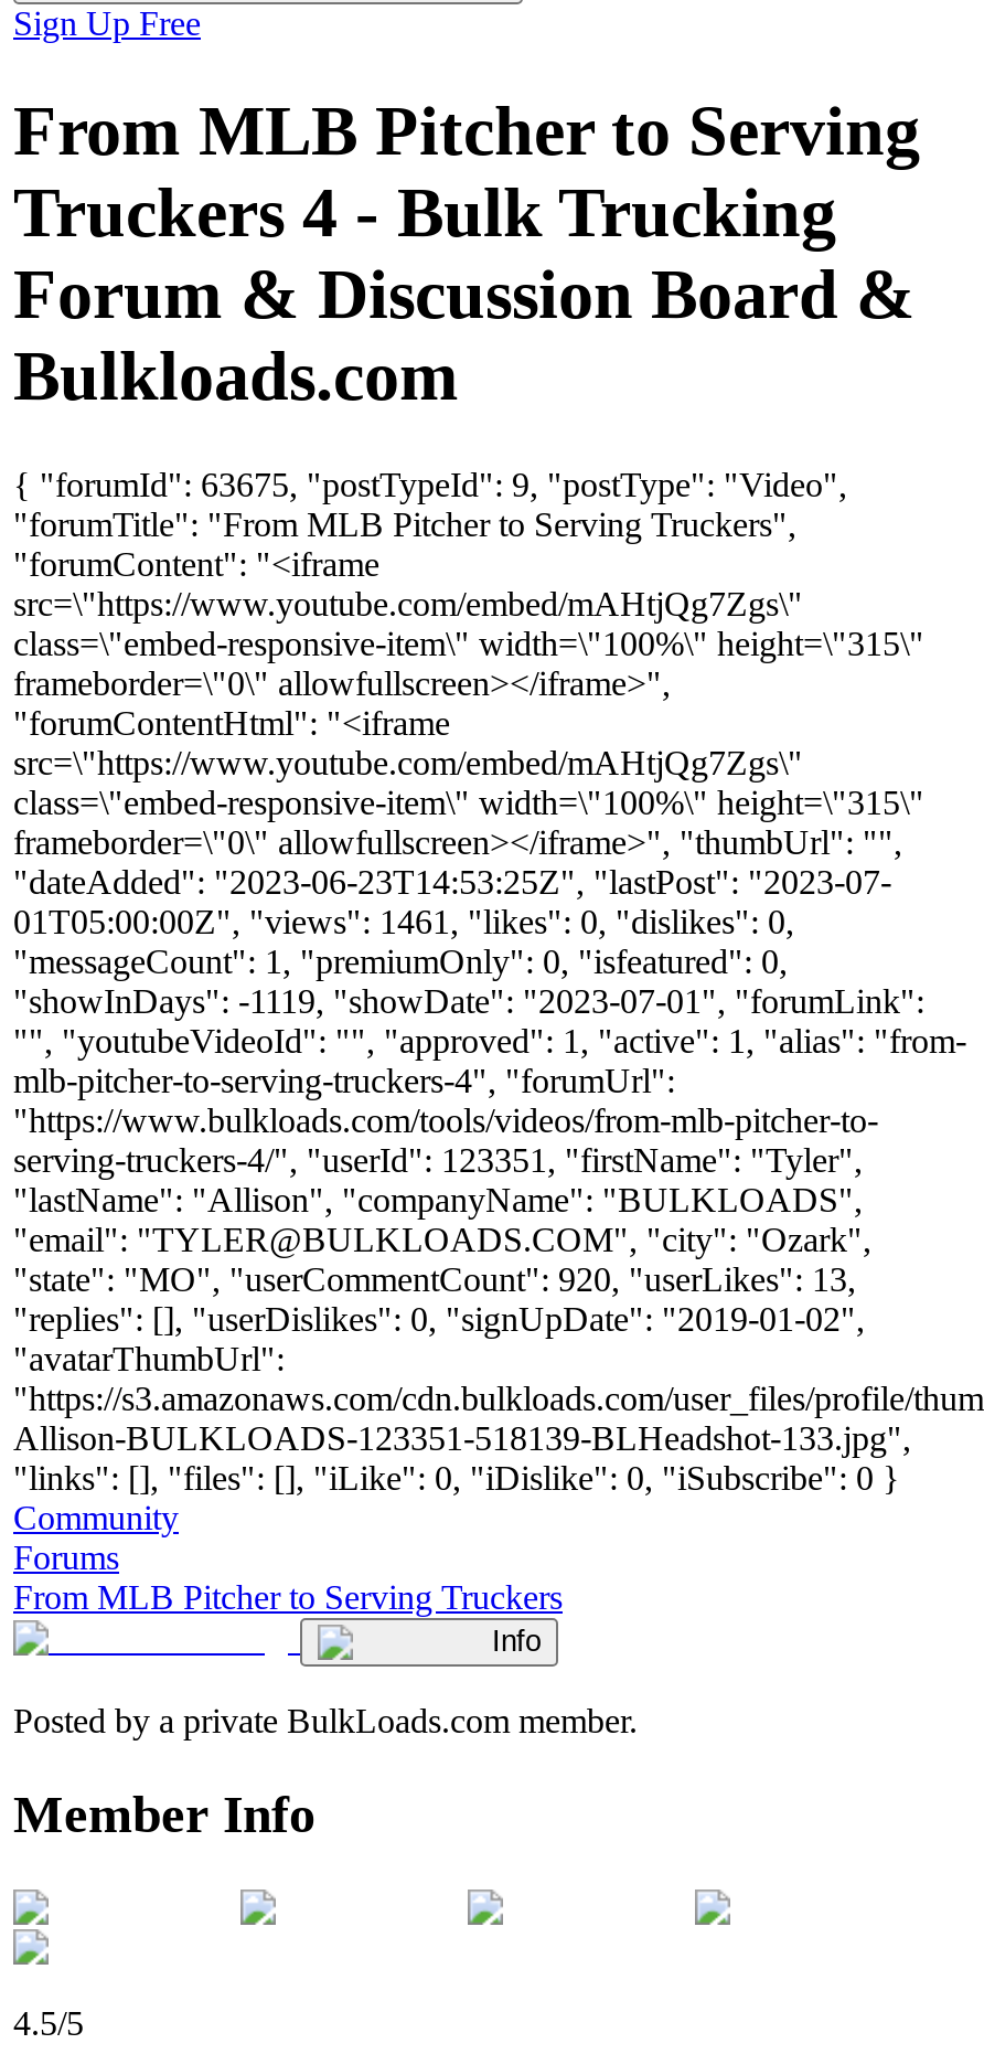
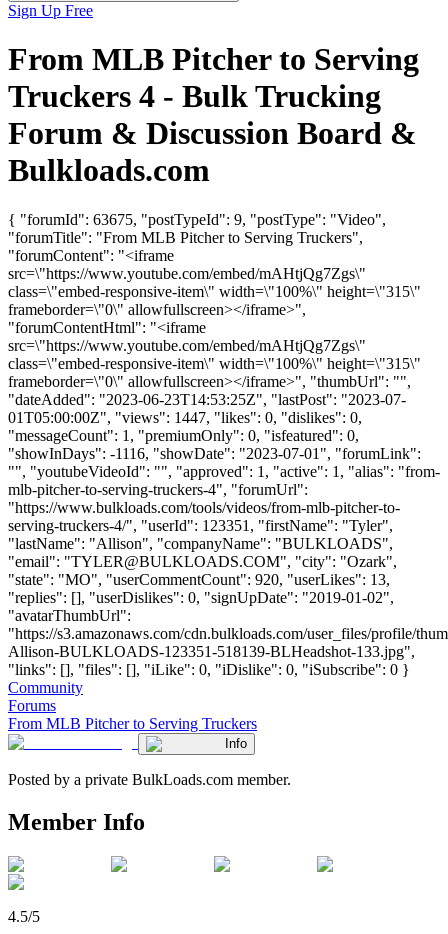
- 01T05:00:00Z", "views": 1461, "likes": 0, "dislikes": 0,
+ 01T05:00:00Z", "views": 1447, "likes": 0, "dislikes": 0,

- "showInDays": -1119, "showDate": "2023-07-01", "forumLink":
+ "showInDays": -1116, "showDate": "2023-07-01", "forumLink":
